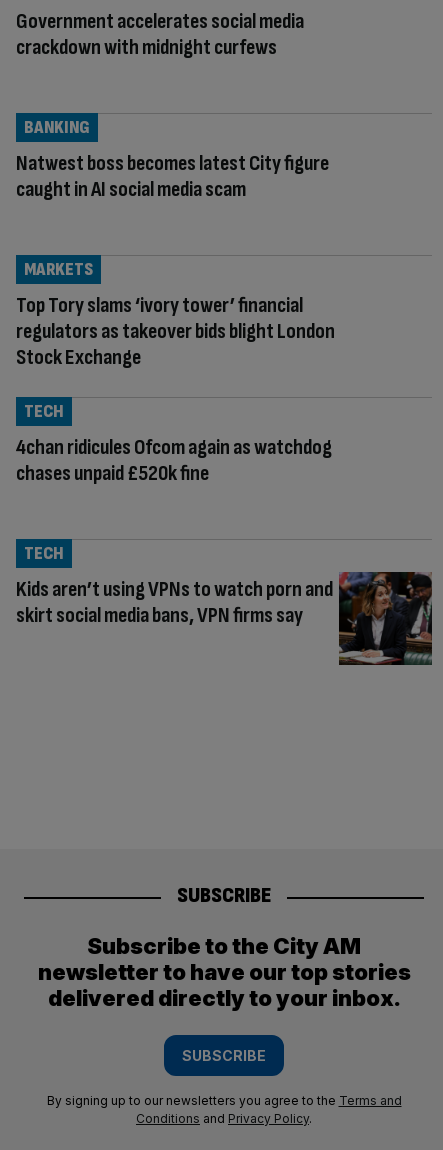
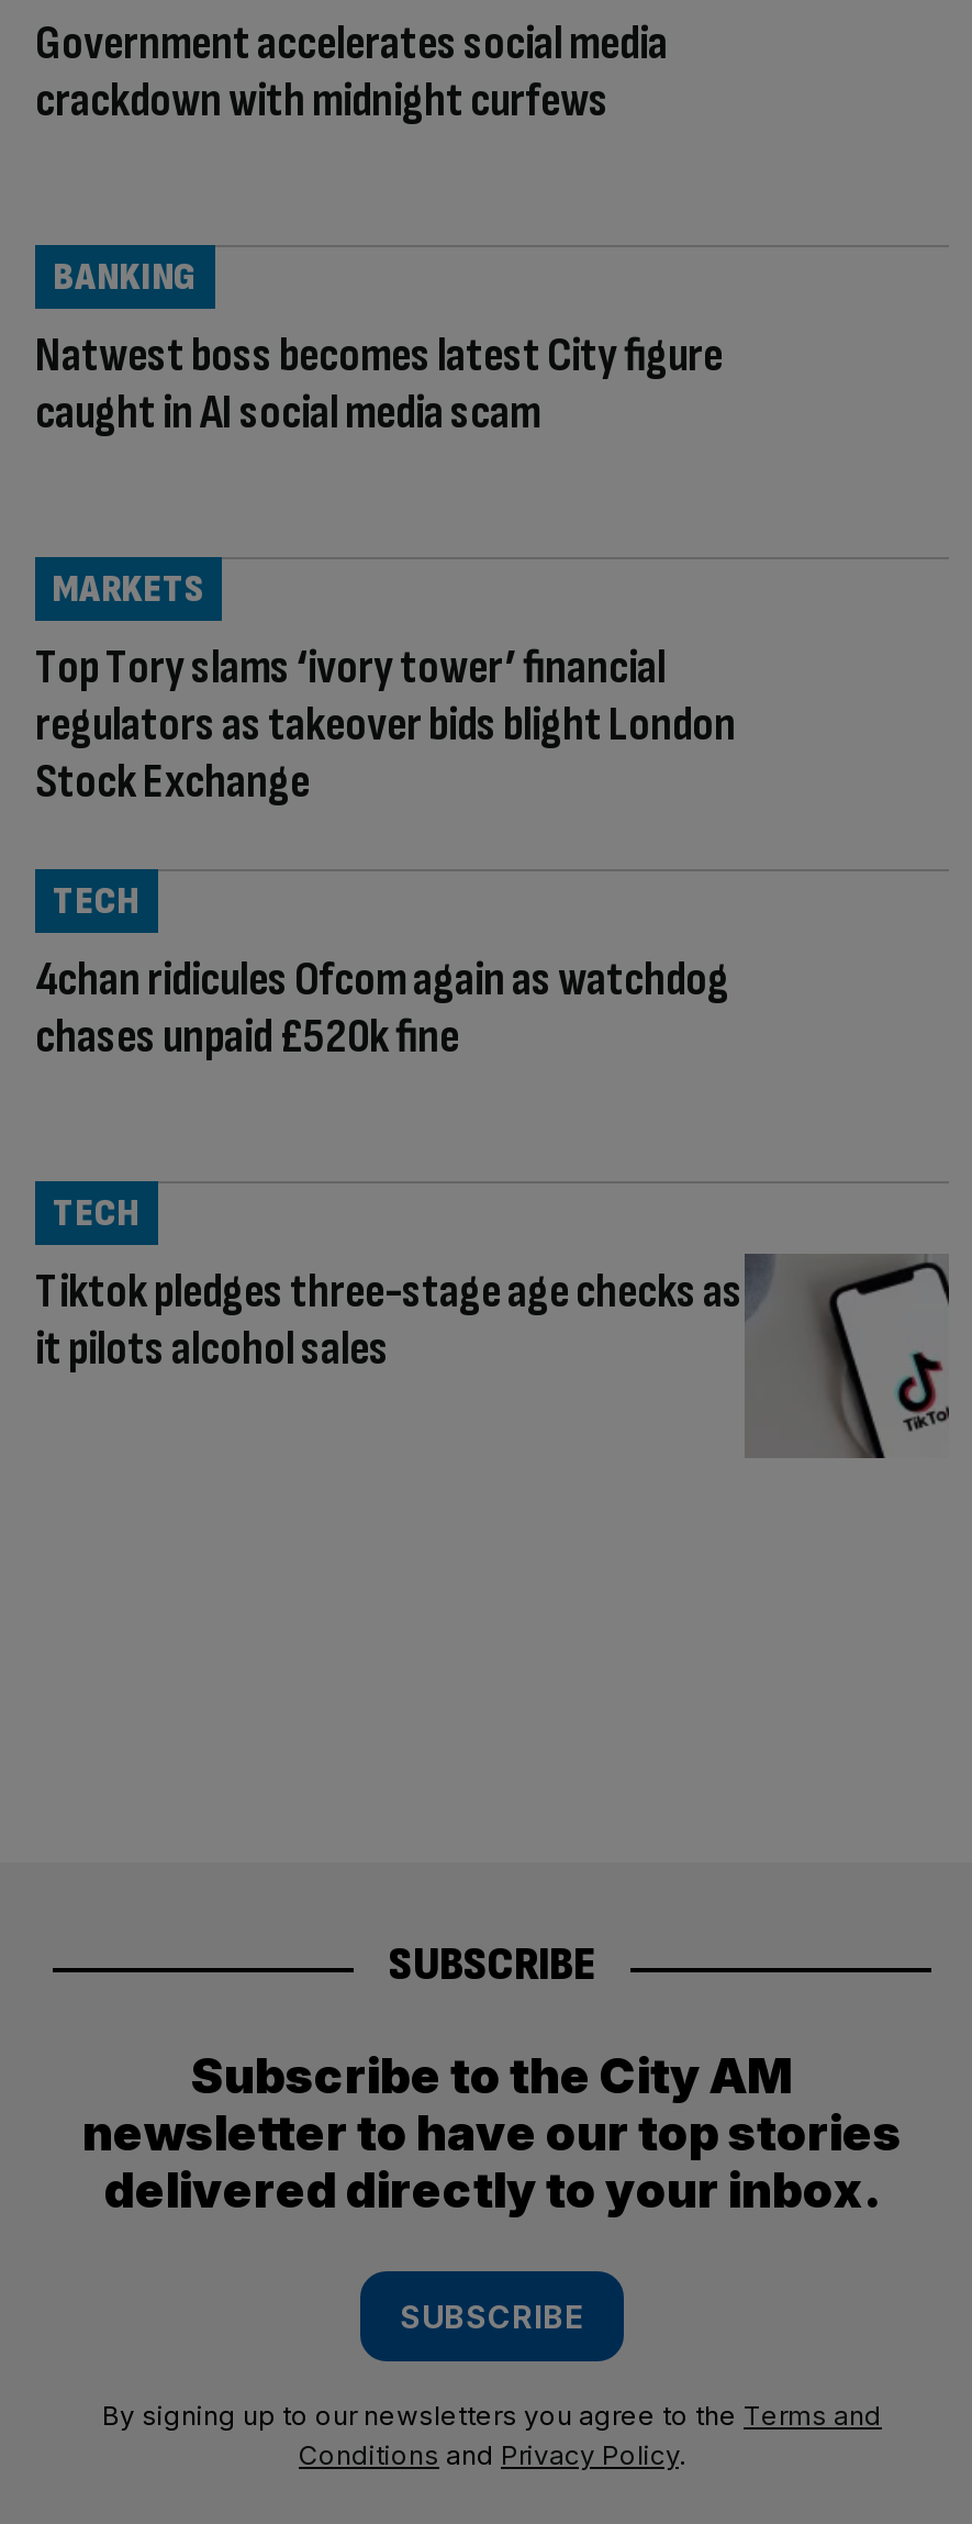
- [image]
- Kids aren’t using VPNs to watch porn and
- skirt social media bans, VPN firms say
+ [image]
+ Tiktok pledges three-stage age checks as
+ it pilots alcohol sales
